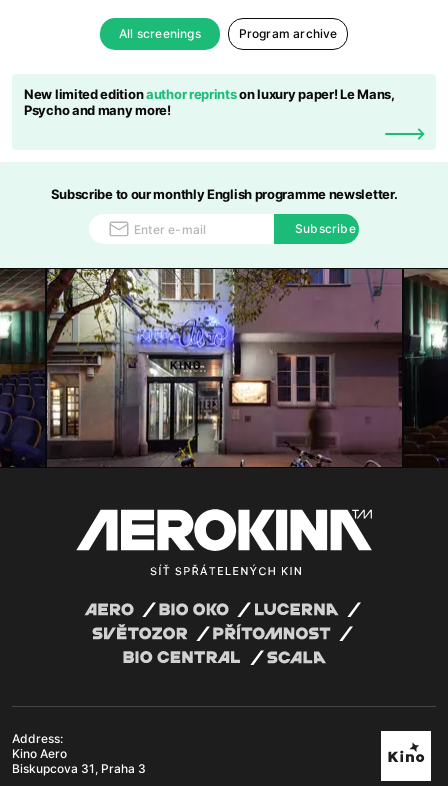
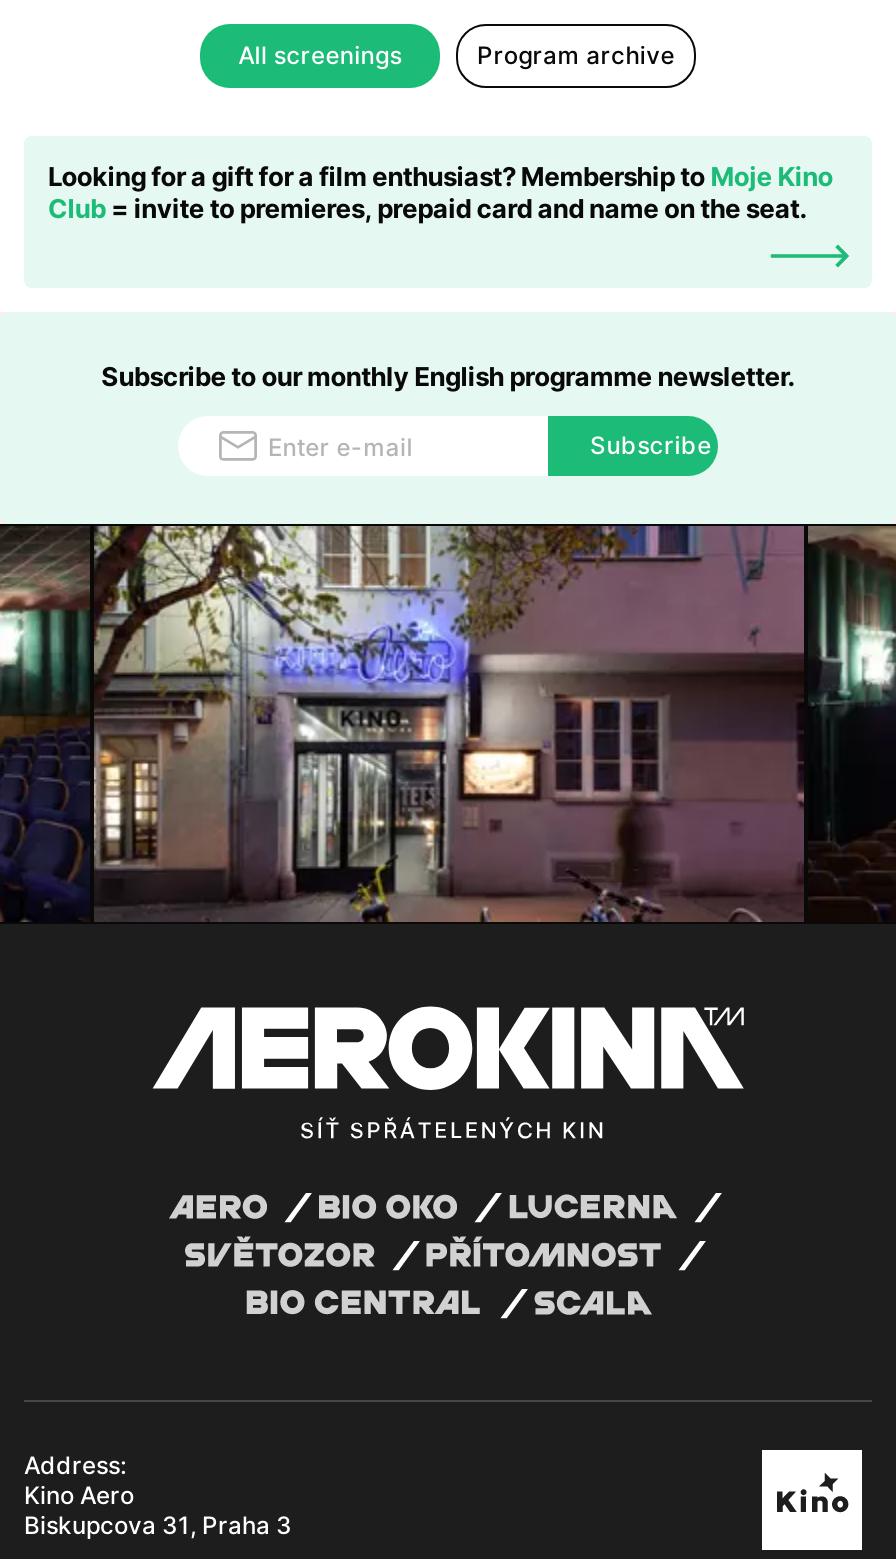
- New limited edition author reprintson luxury paper! Le Mans,
- Psycho and many more!
+ Looking for a gift for a film enthusiast? Membership to Moje Kino
+ Club = invite to premieres, prepaid card and name on the seat.
